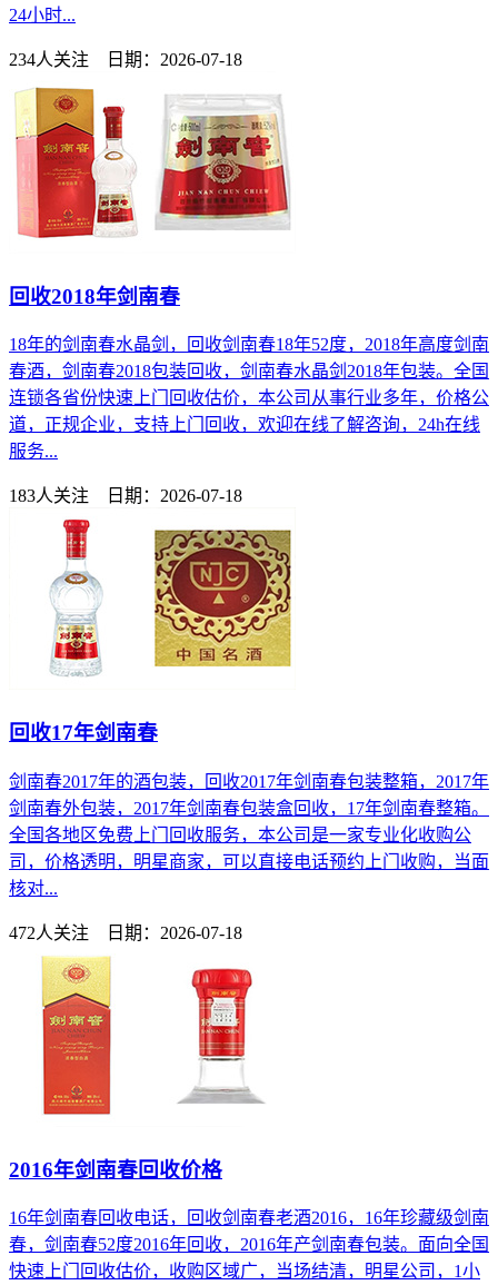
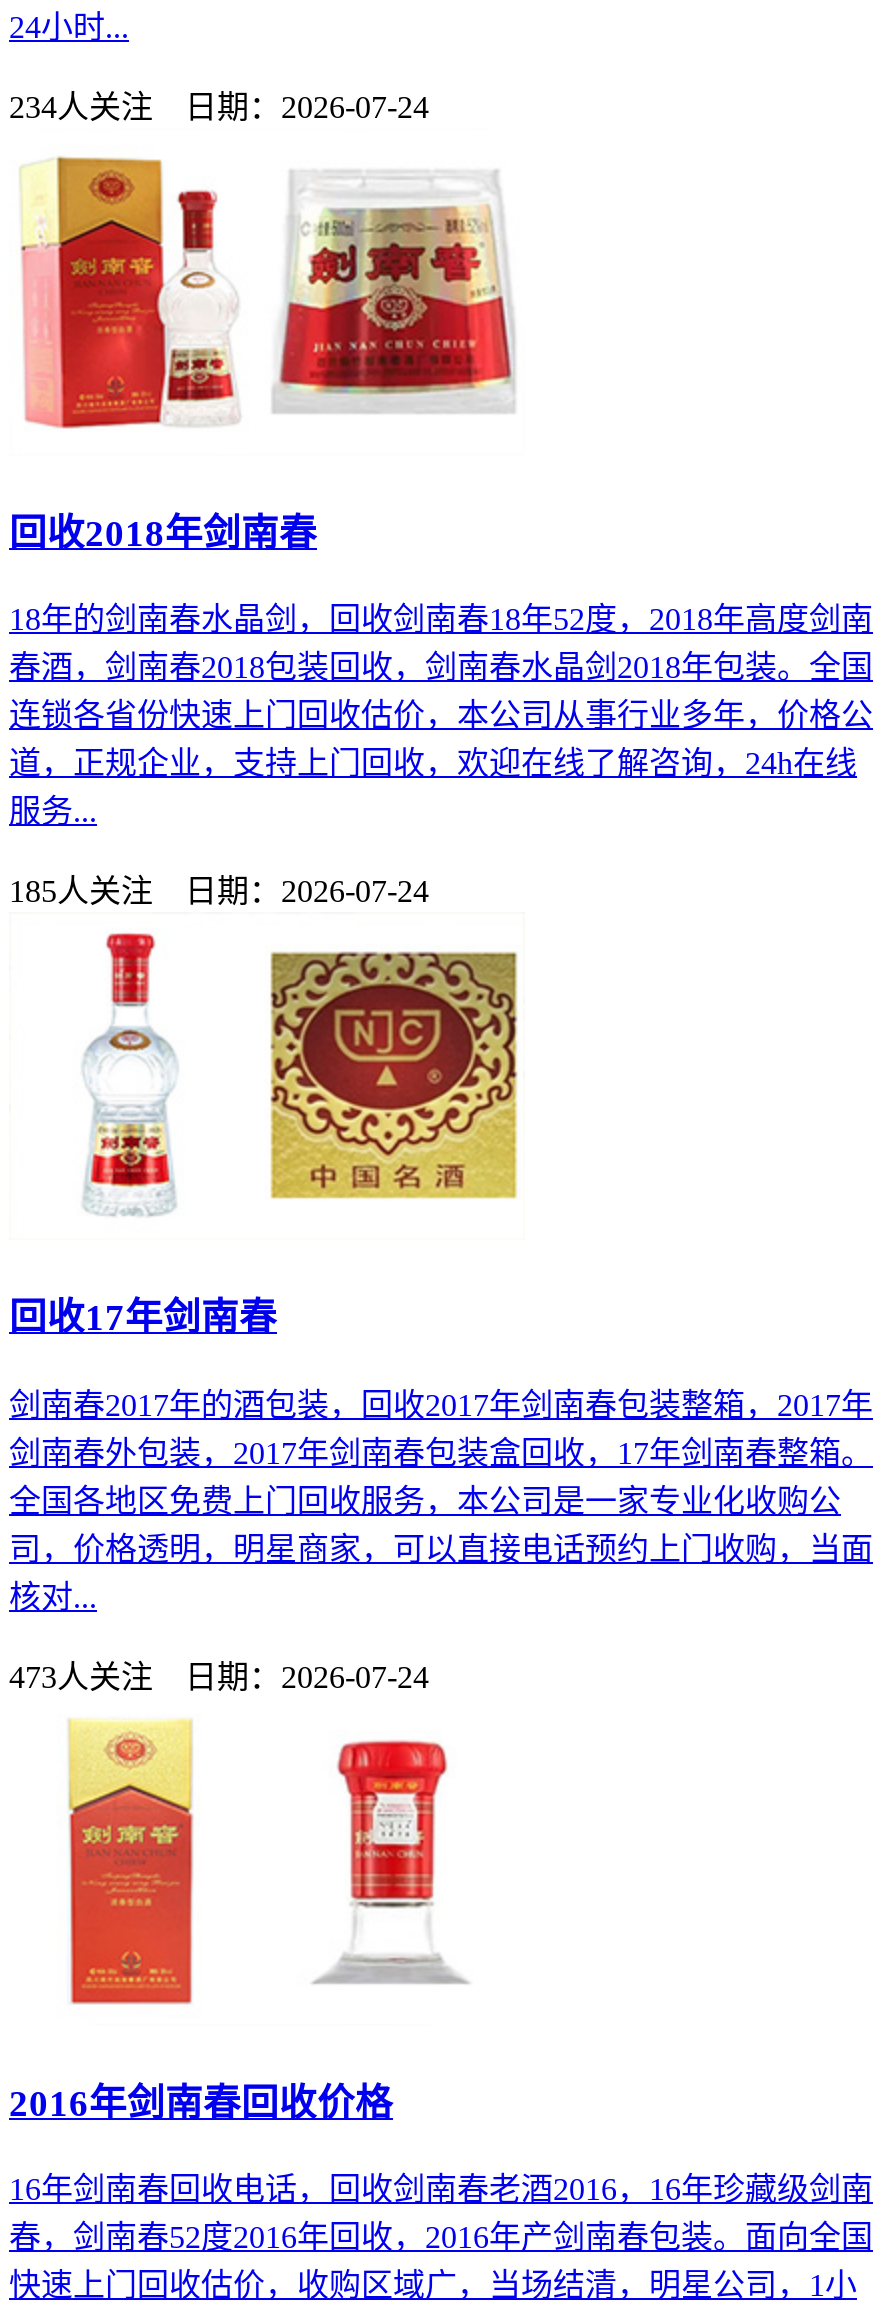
- 234人关注 日期：2026-07-18
+ 234人关注 日期：2026-07-24

- 183人关注 日期：2026-07-18
+ 185人关注 日期：2026-07-24

- 472人关注 日期：2026-07-18
+ 473人关注 日期：2026-07-24
